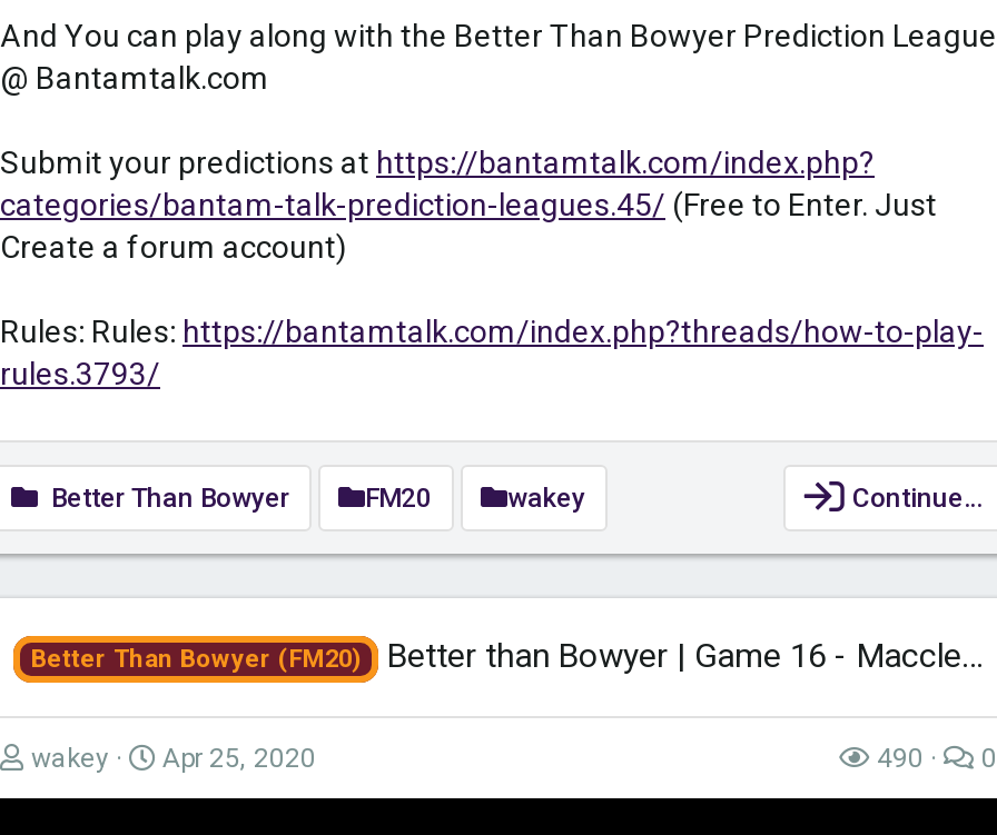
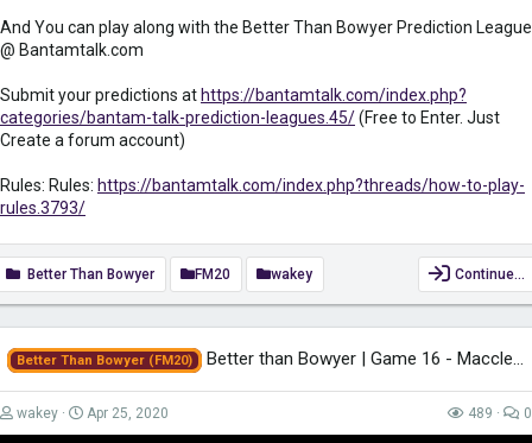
- 490 0
+ 489 0
